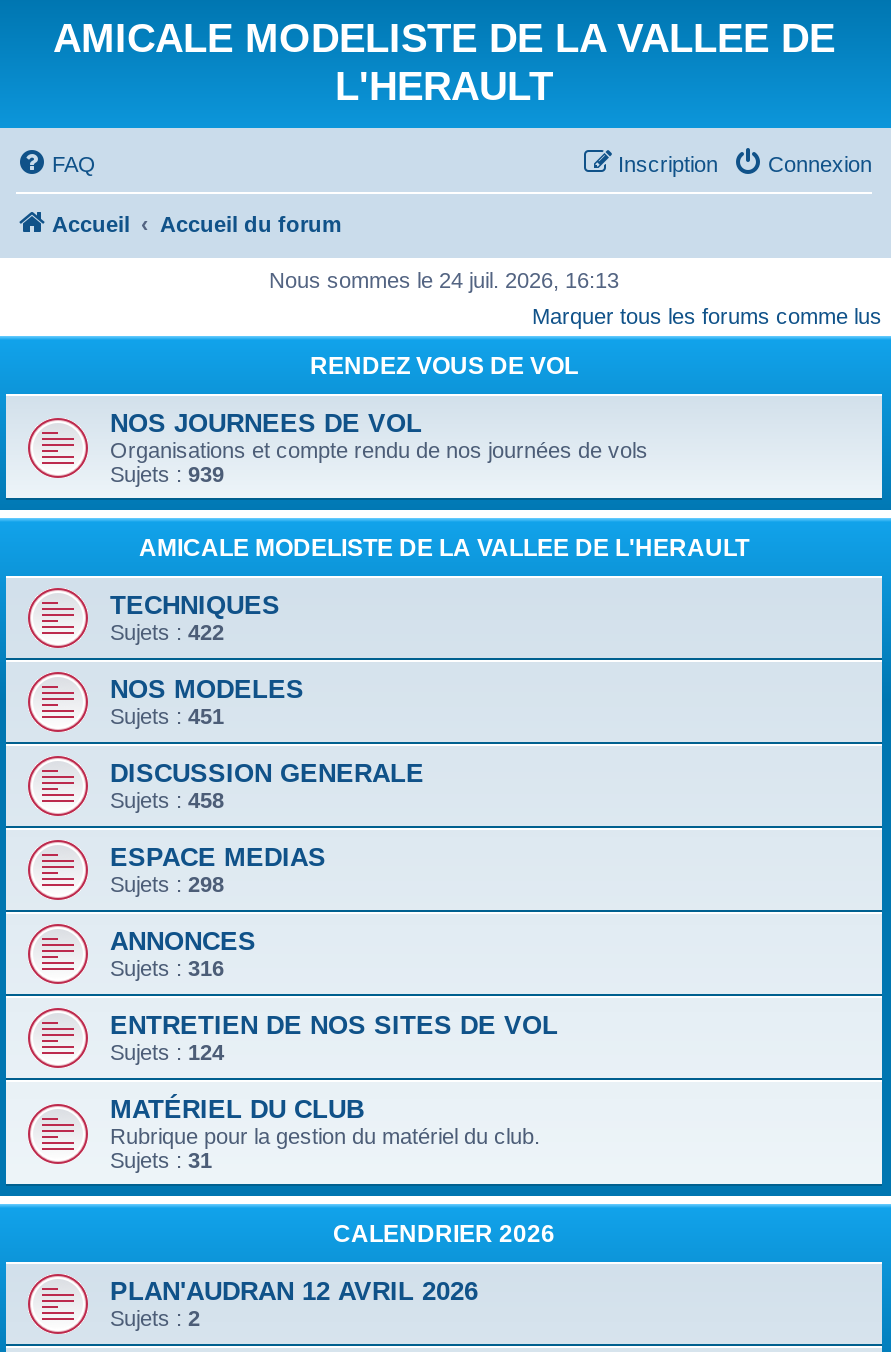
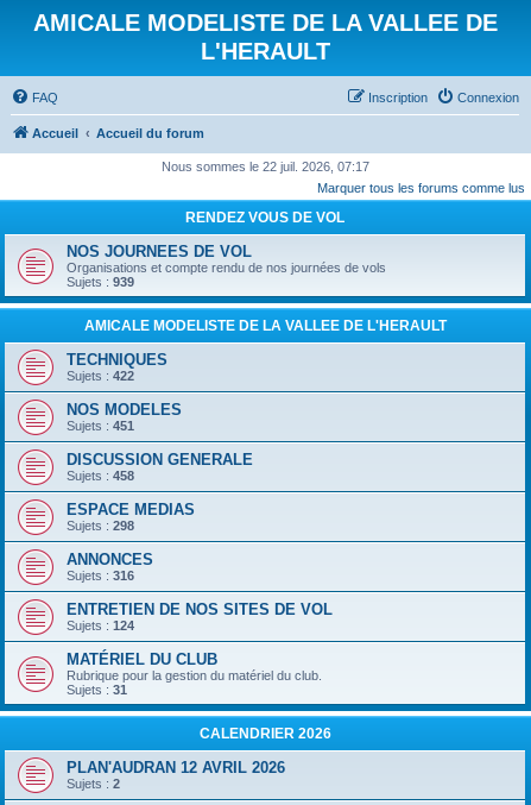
- Nous sommes le 24 juil. 2026, 16:13
+ Nous sommes le 22 juil. 2026, 07:17
